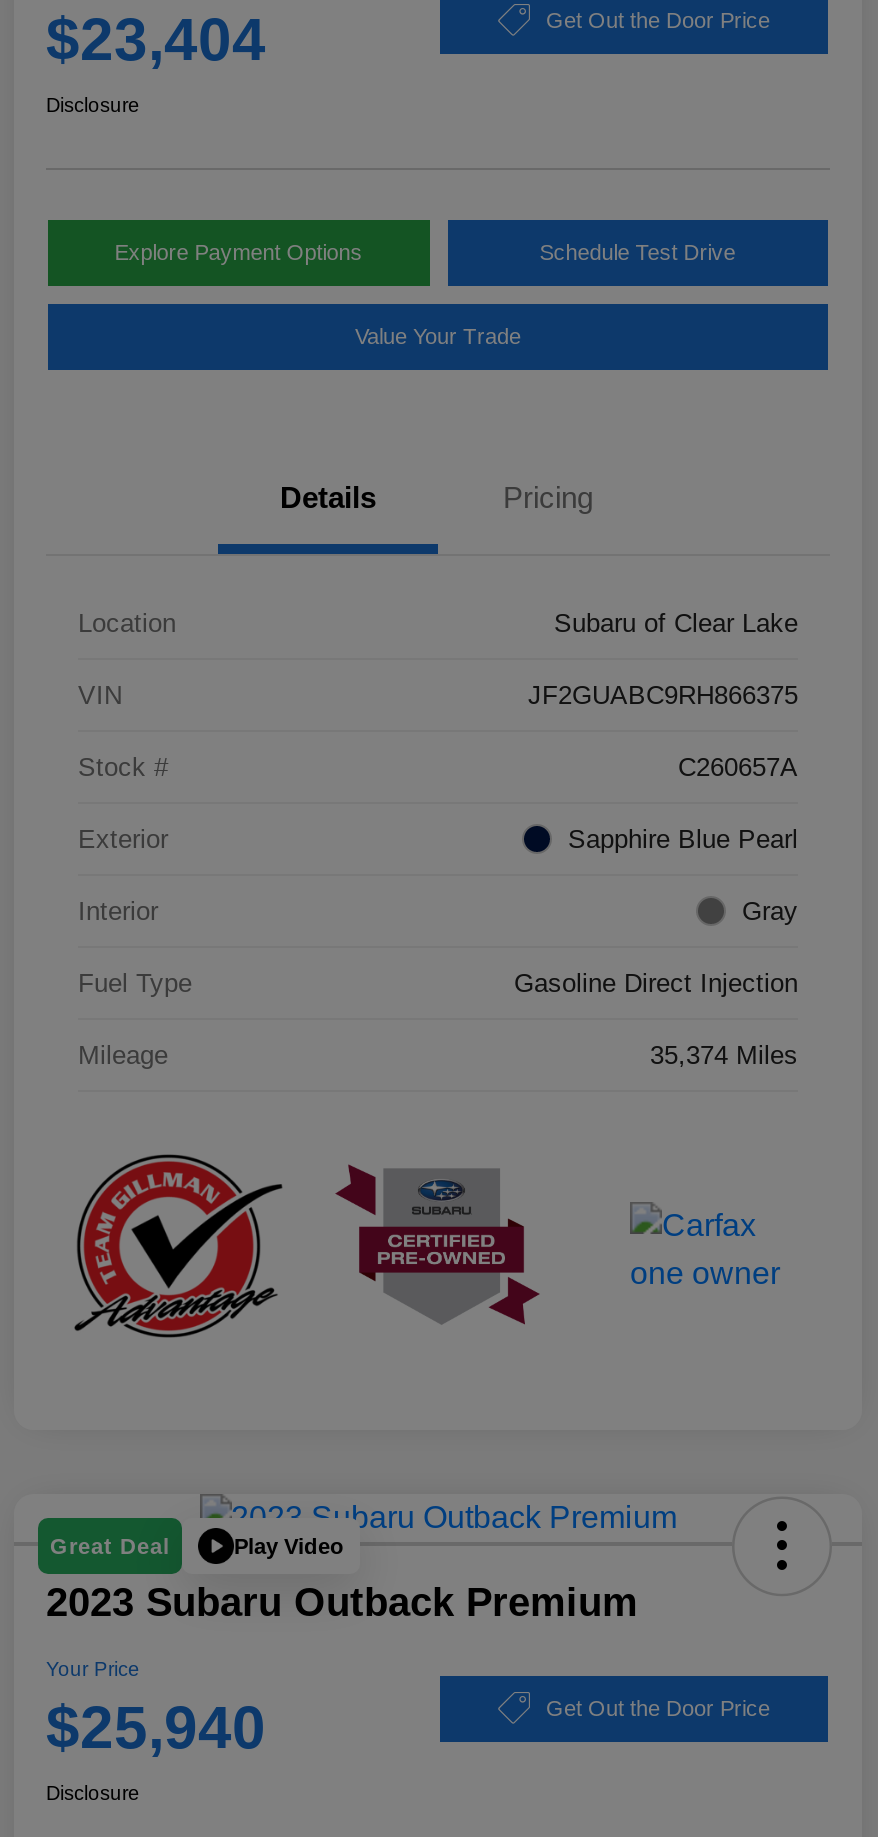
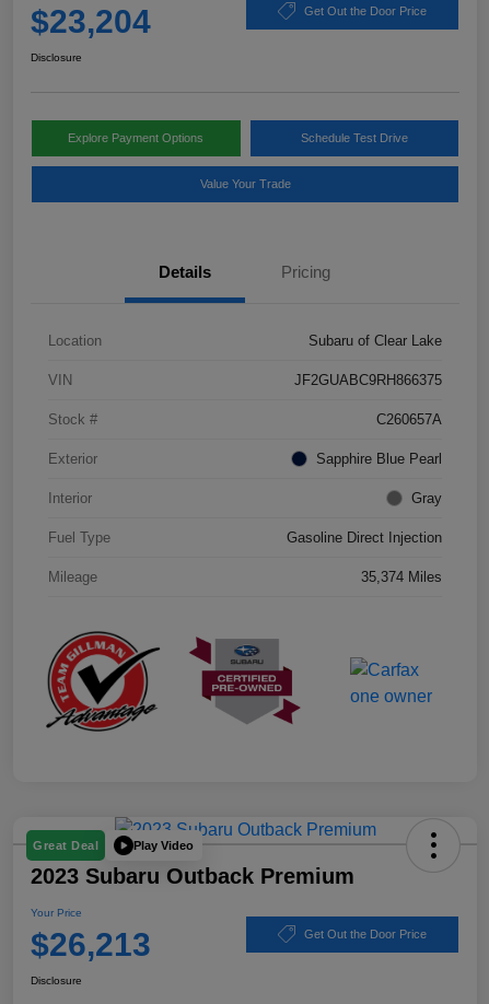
- $23,404
+ $23,204

- $25,940
+ $26,213
